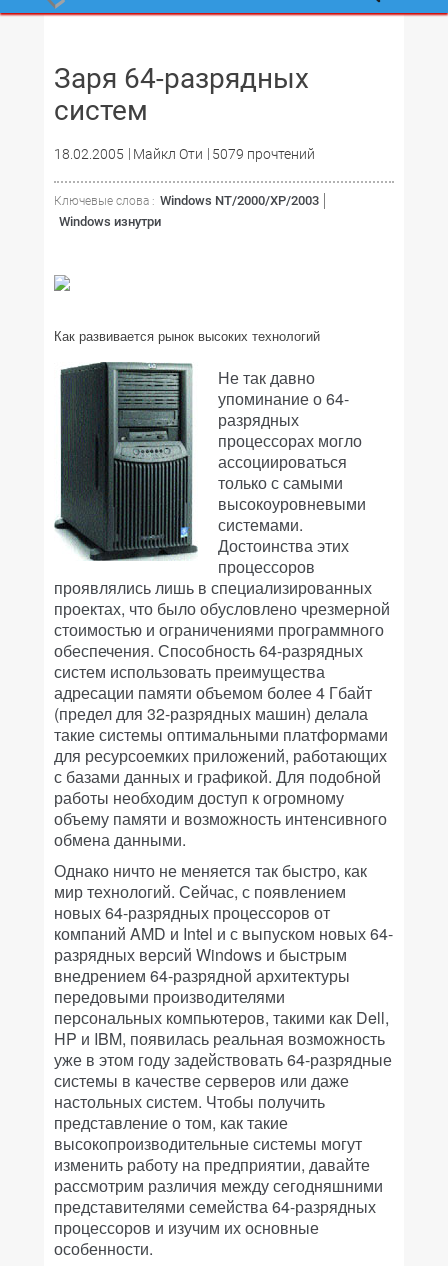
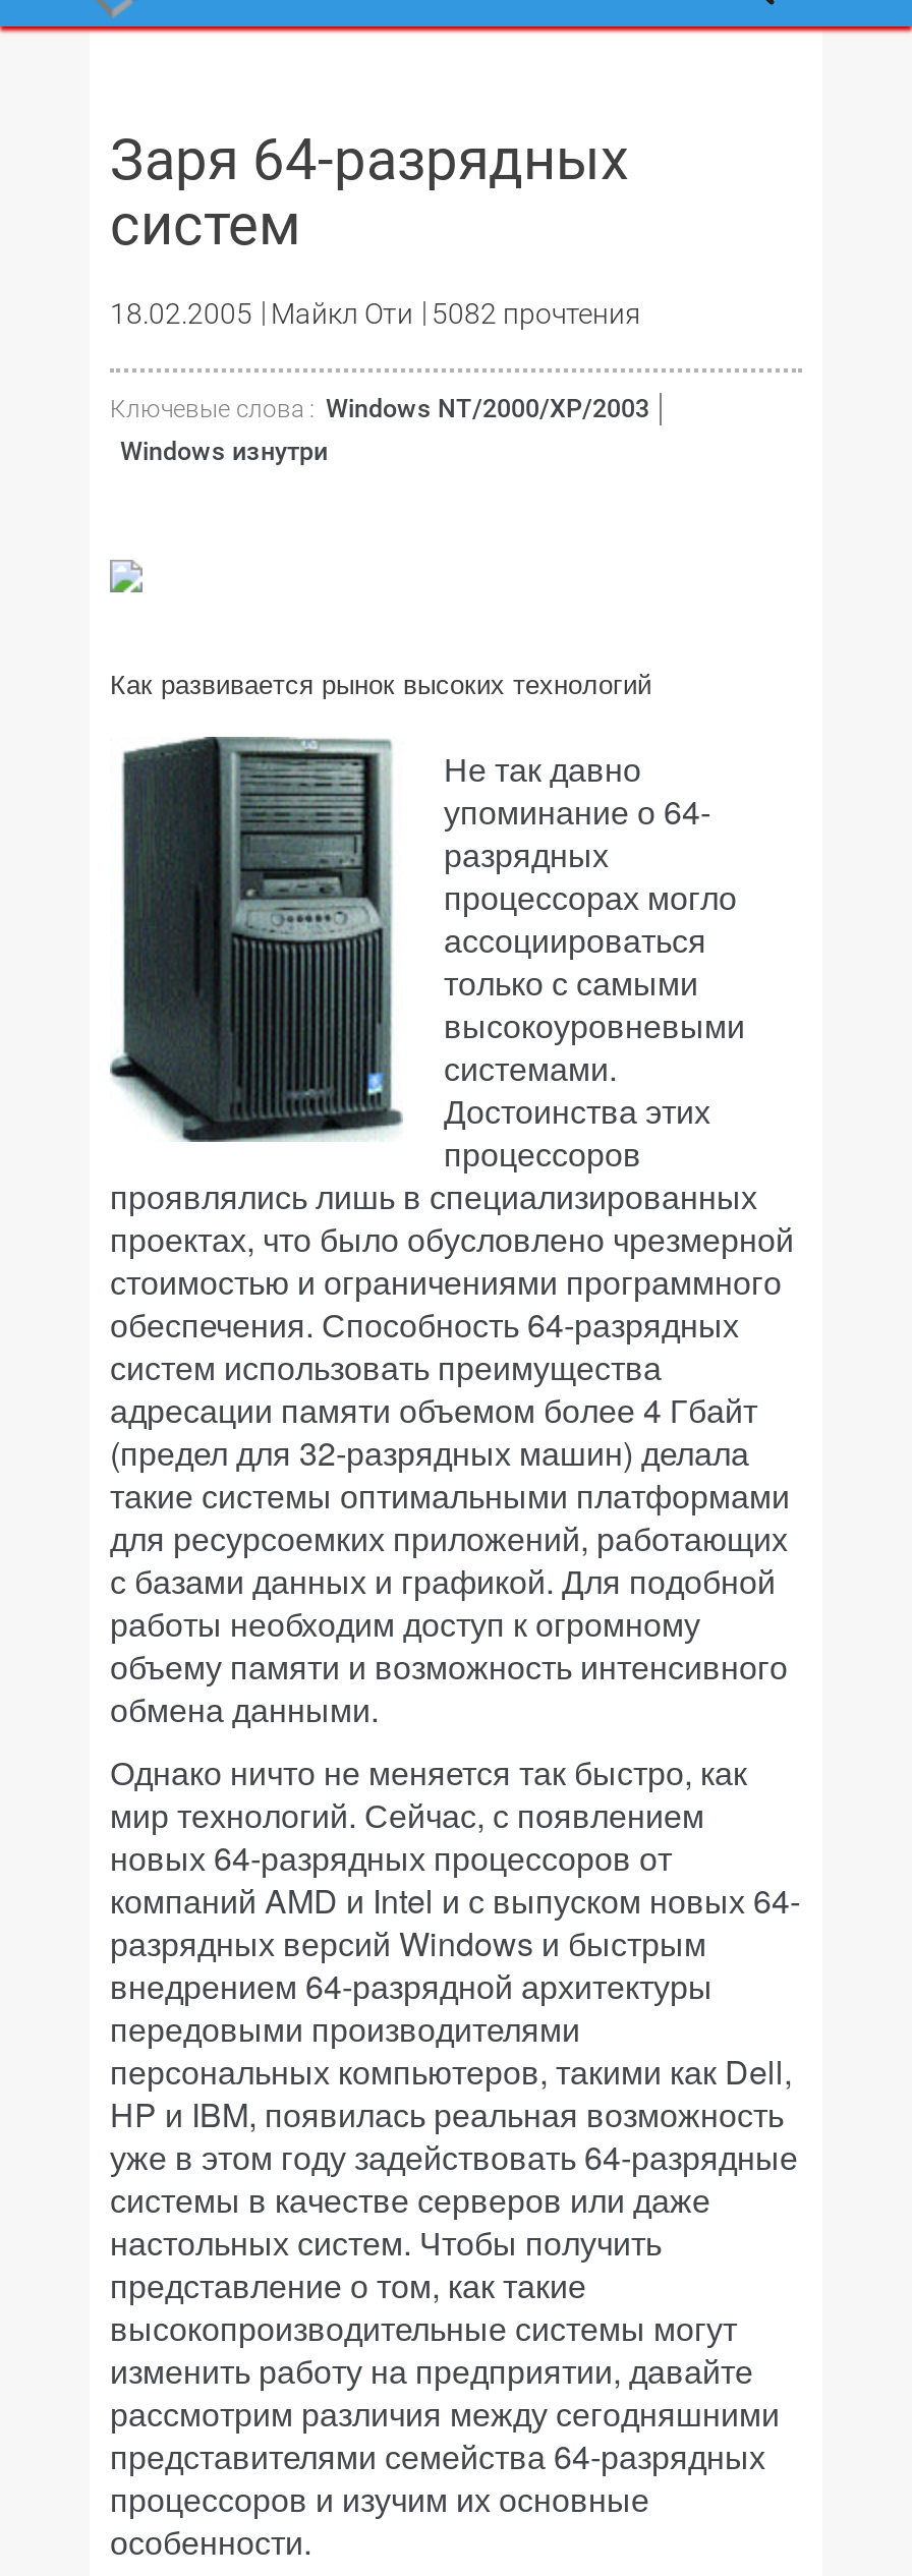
- 18.02.2005 Майкл Оти 5079 прочтений
+ 18.02.2005 Майкл Оти 5082 прочтения
